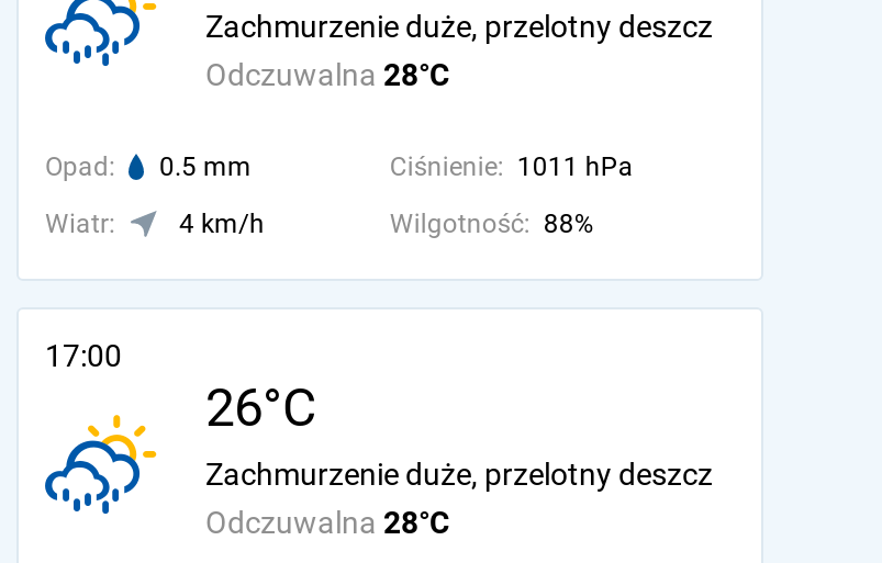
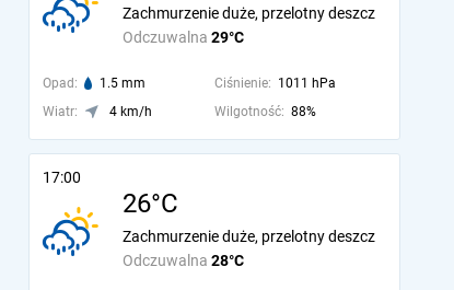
- Odczuwalna 28°C
+ Odczuwalna 29°C

- Opad: 0.5 mm
+ Opad: 1.5 mm
